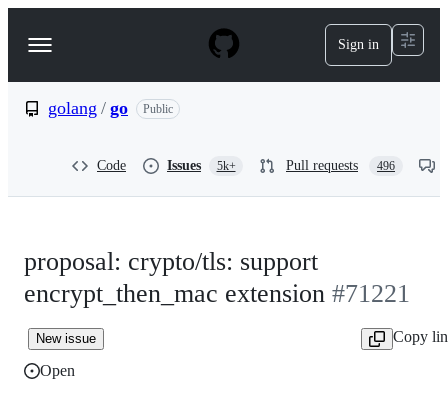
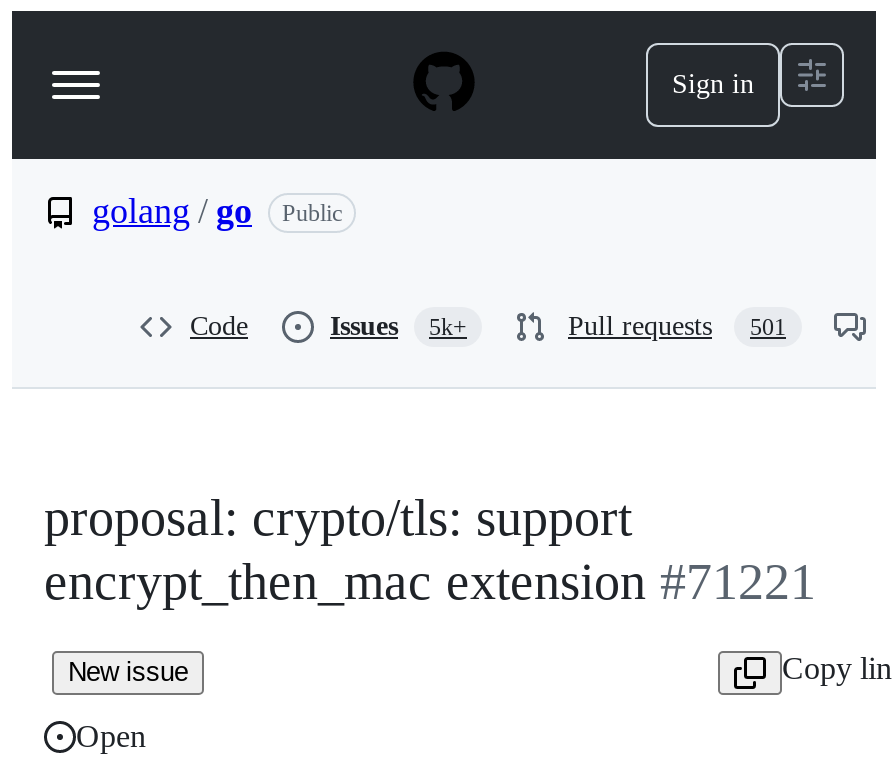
- Pull requests 496
+ Pull requests 501
